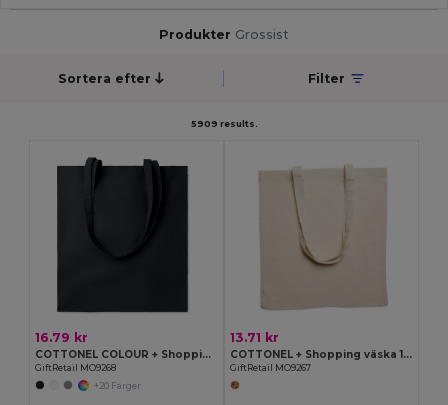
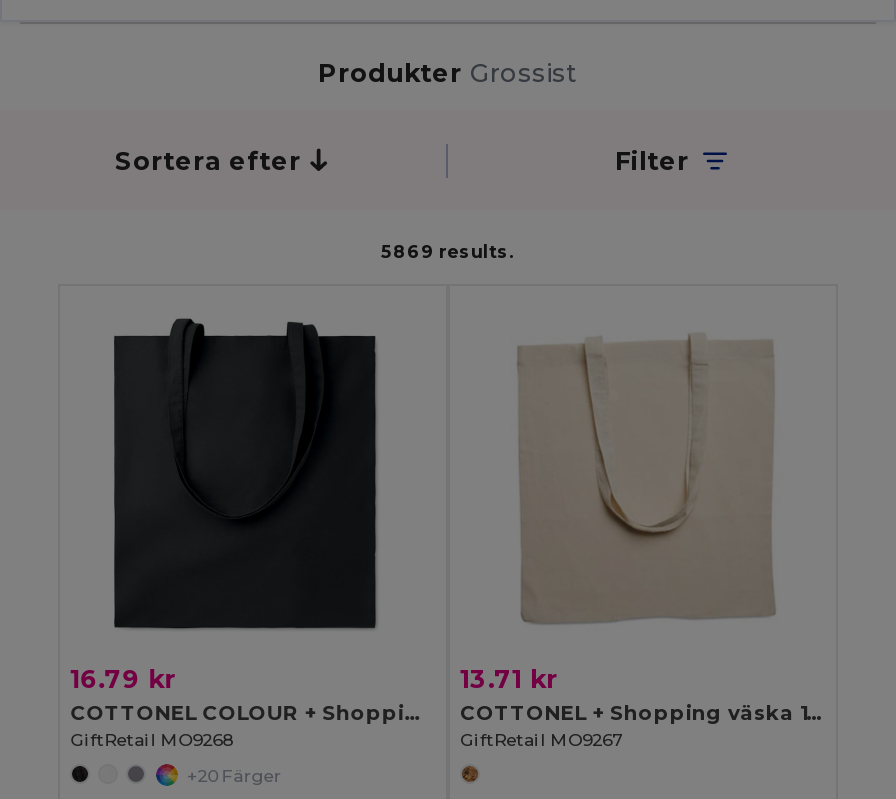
- 5909 results.
+ 5869 results.
